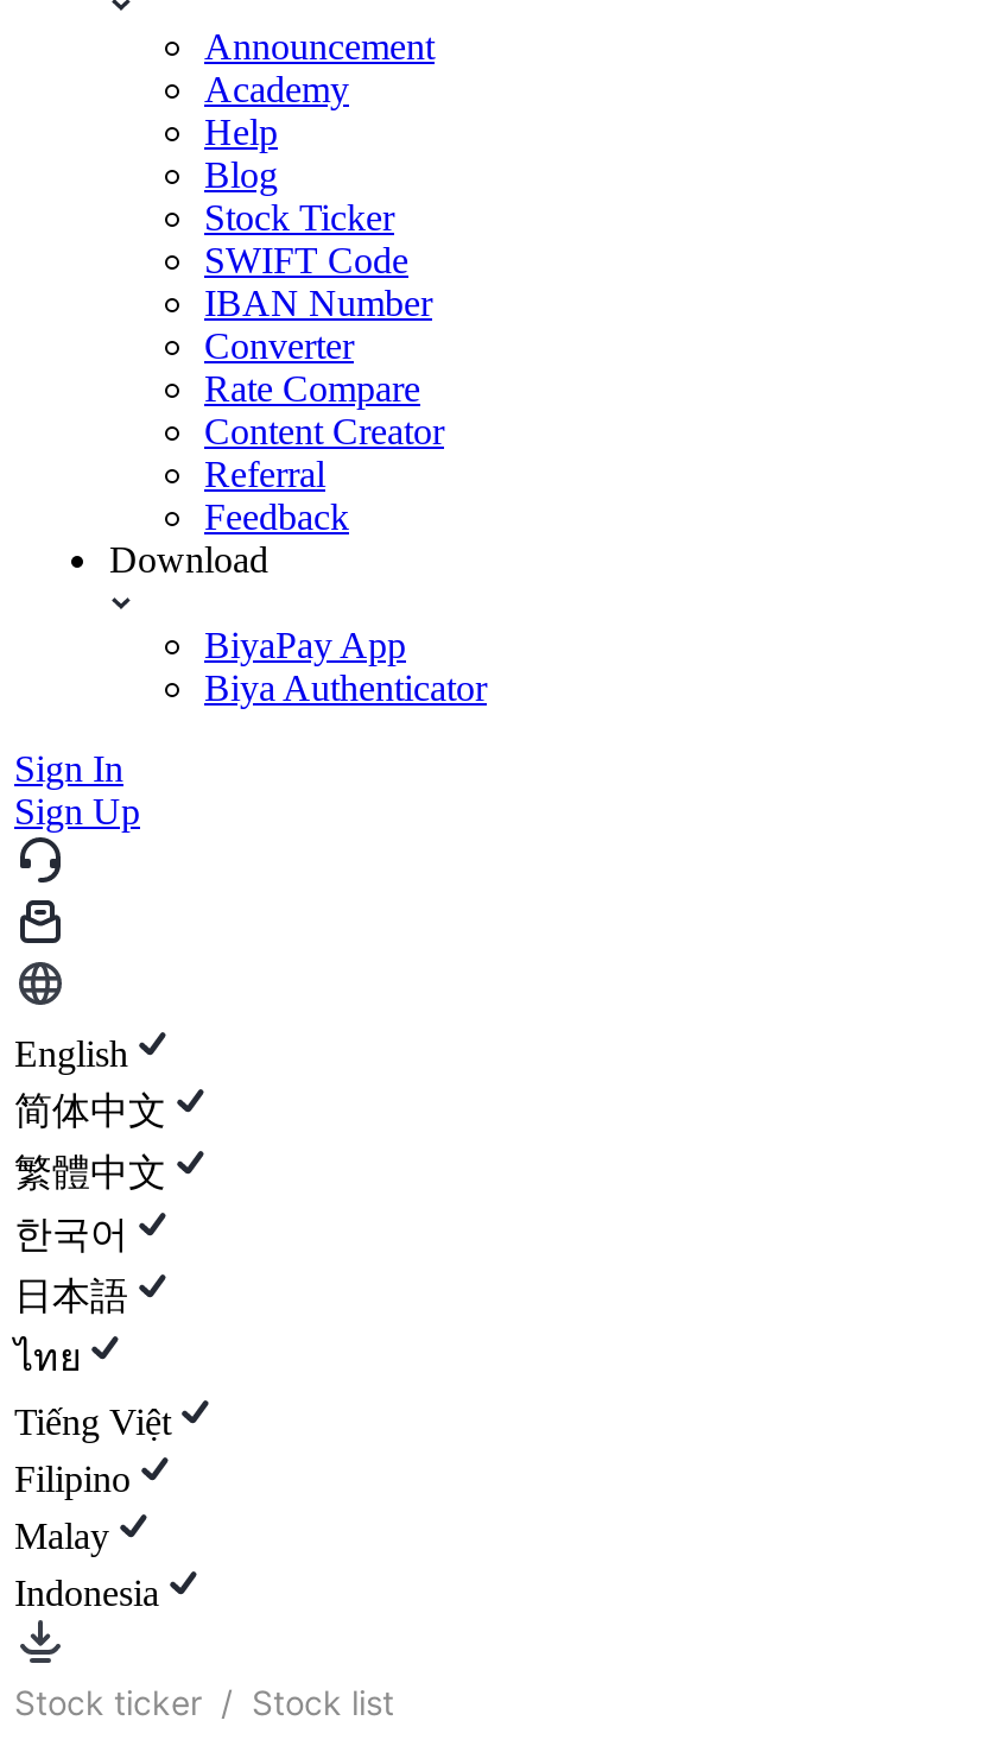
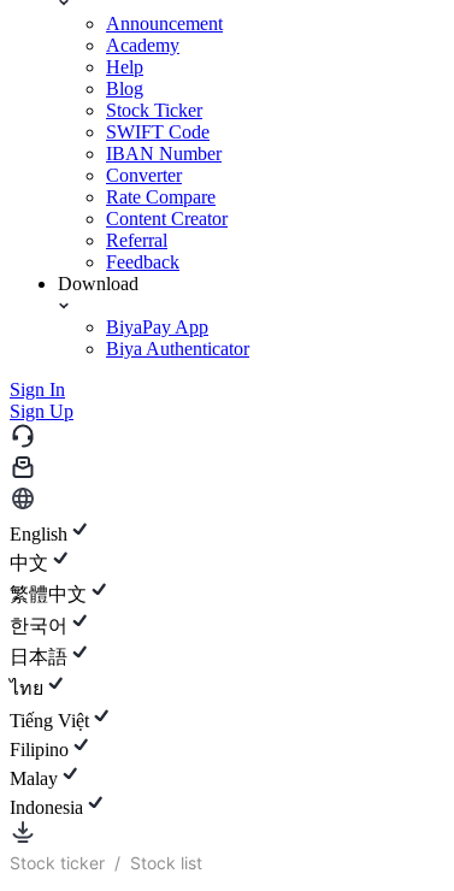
- 简体中文
+ 中文
